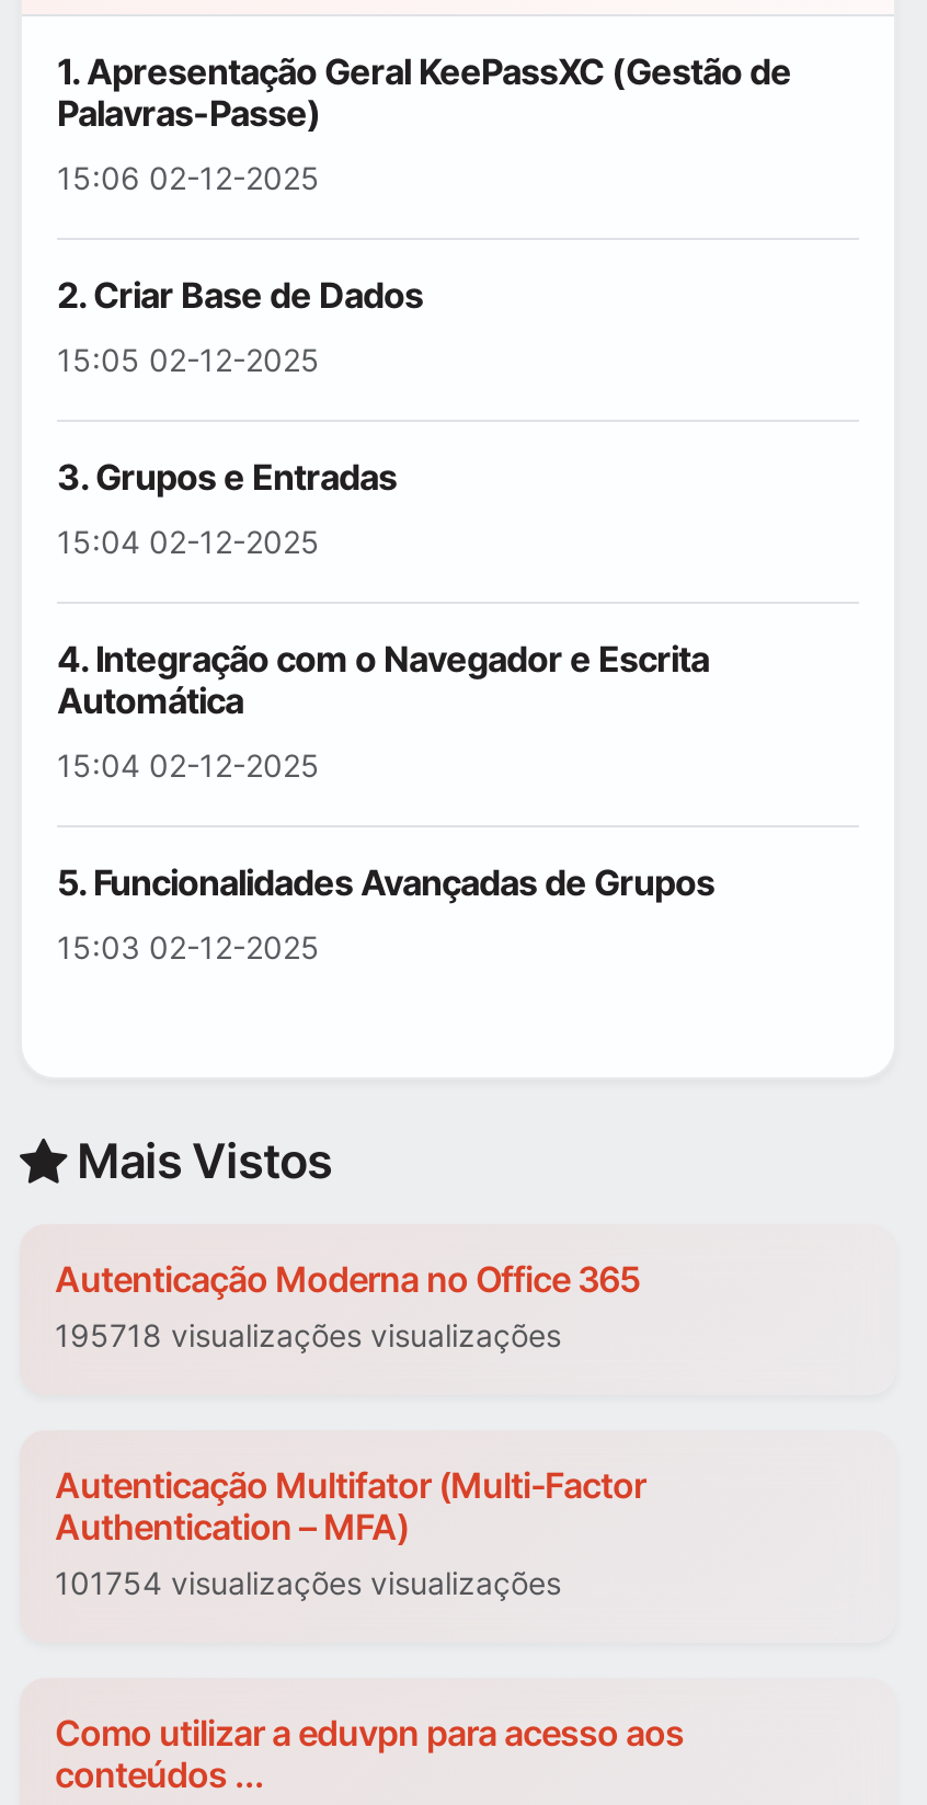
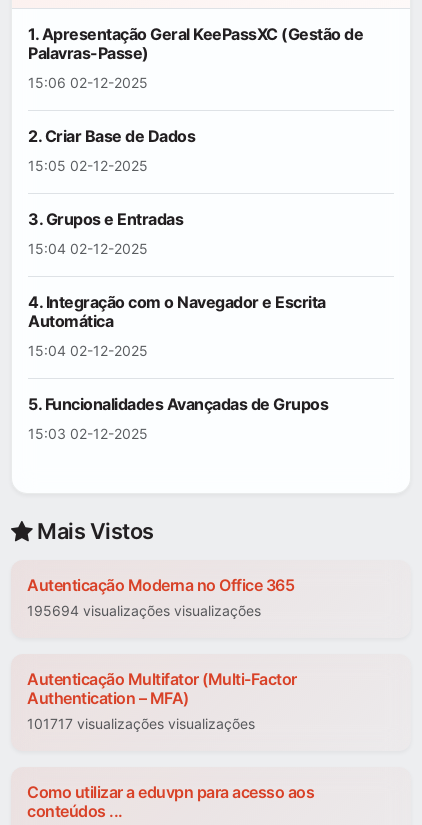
- 195718 visualizações visualizações
+ 195694 visualizações visualizações

- 101754 visualizações visualizações
+ 101717 visualizações visualizações
